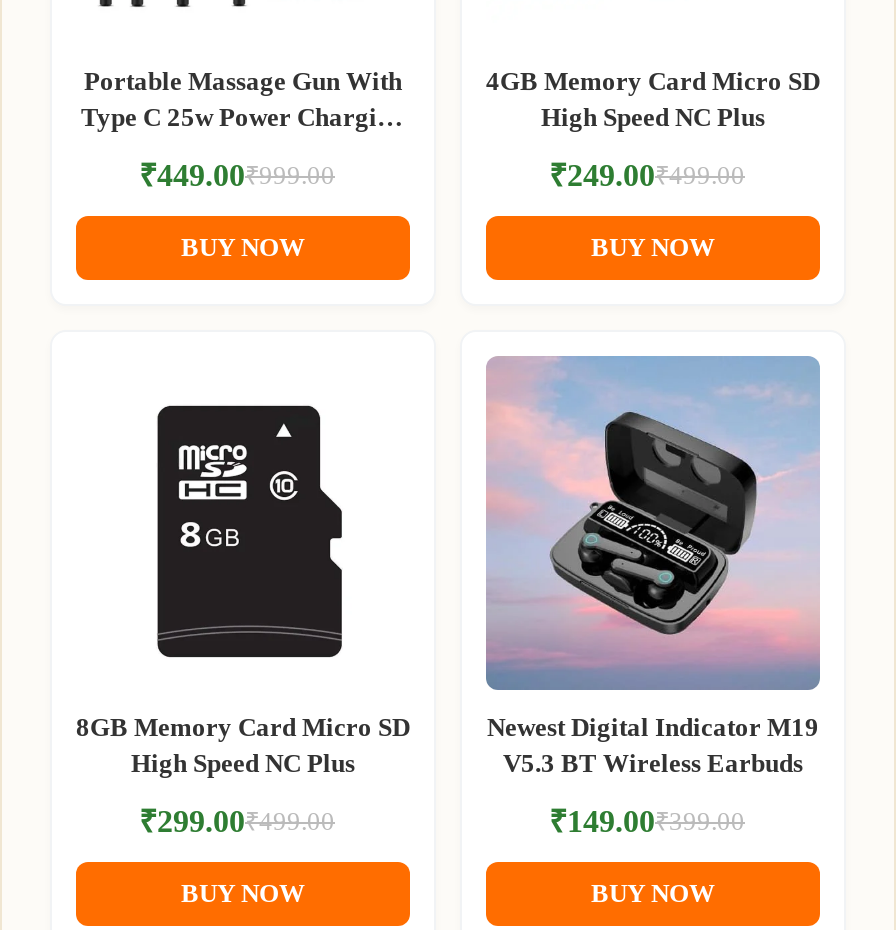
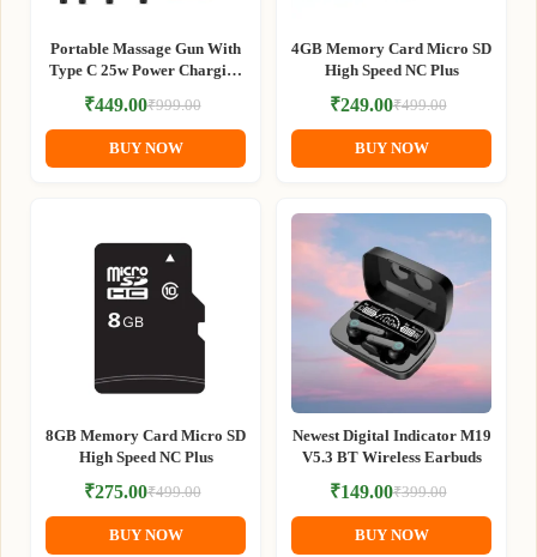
- ₹299.00
+ ₹275.00
